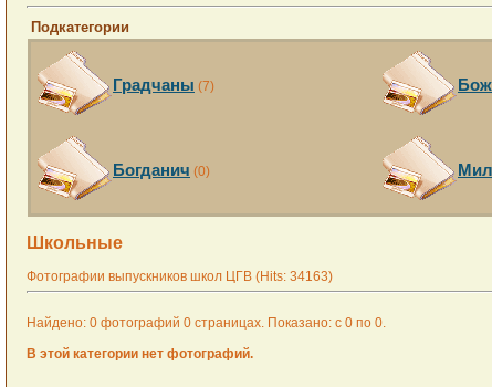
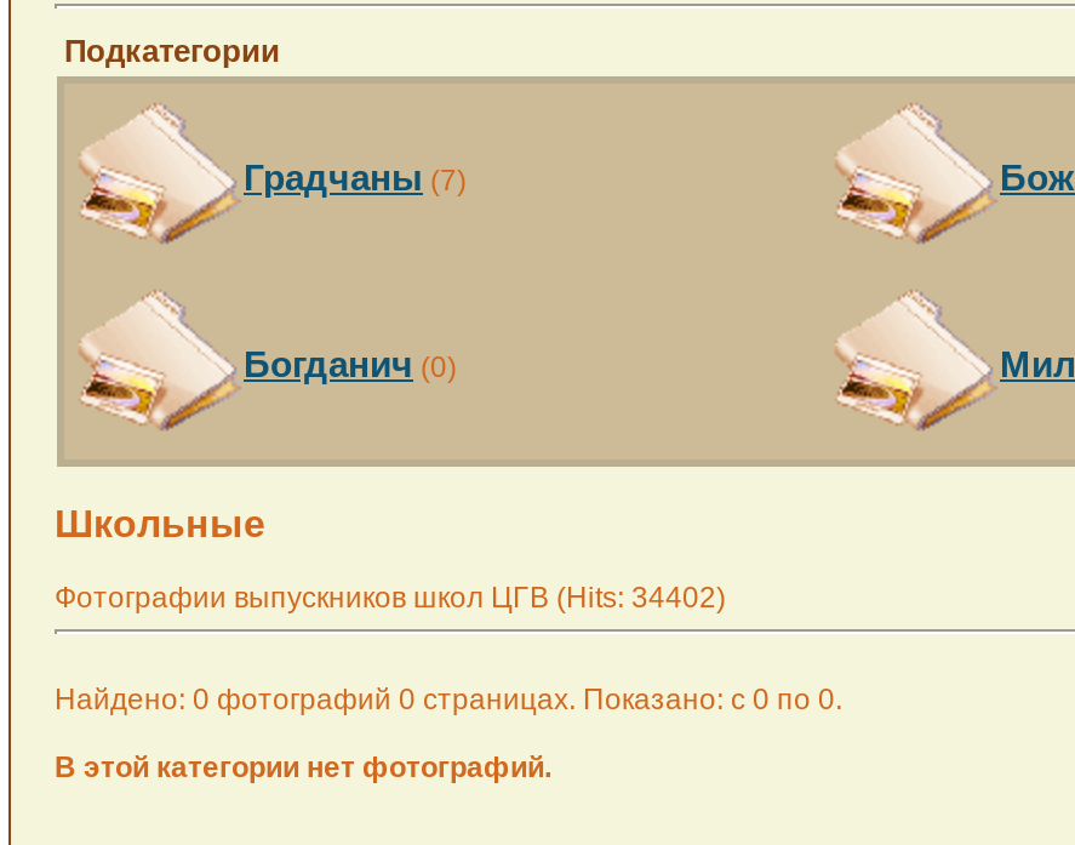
- Фотографии выпускников школ ЦГВ (Hits: 34163)
+ Фотографии выпускников школ ЦГВ (Hits: 34402)
